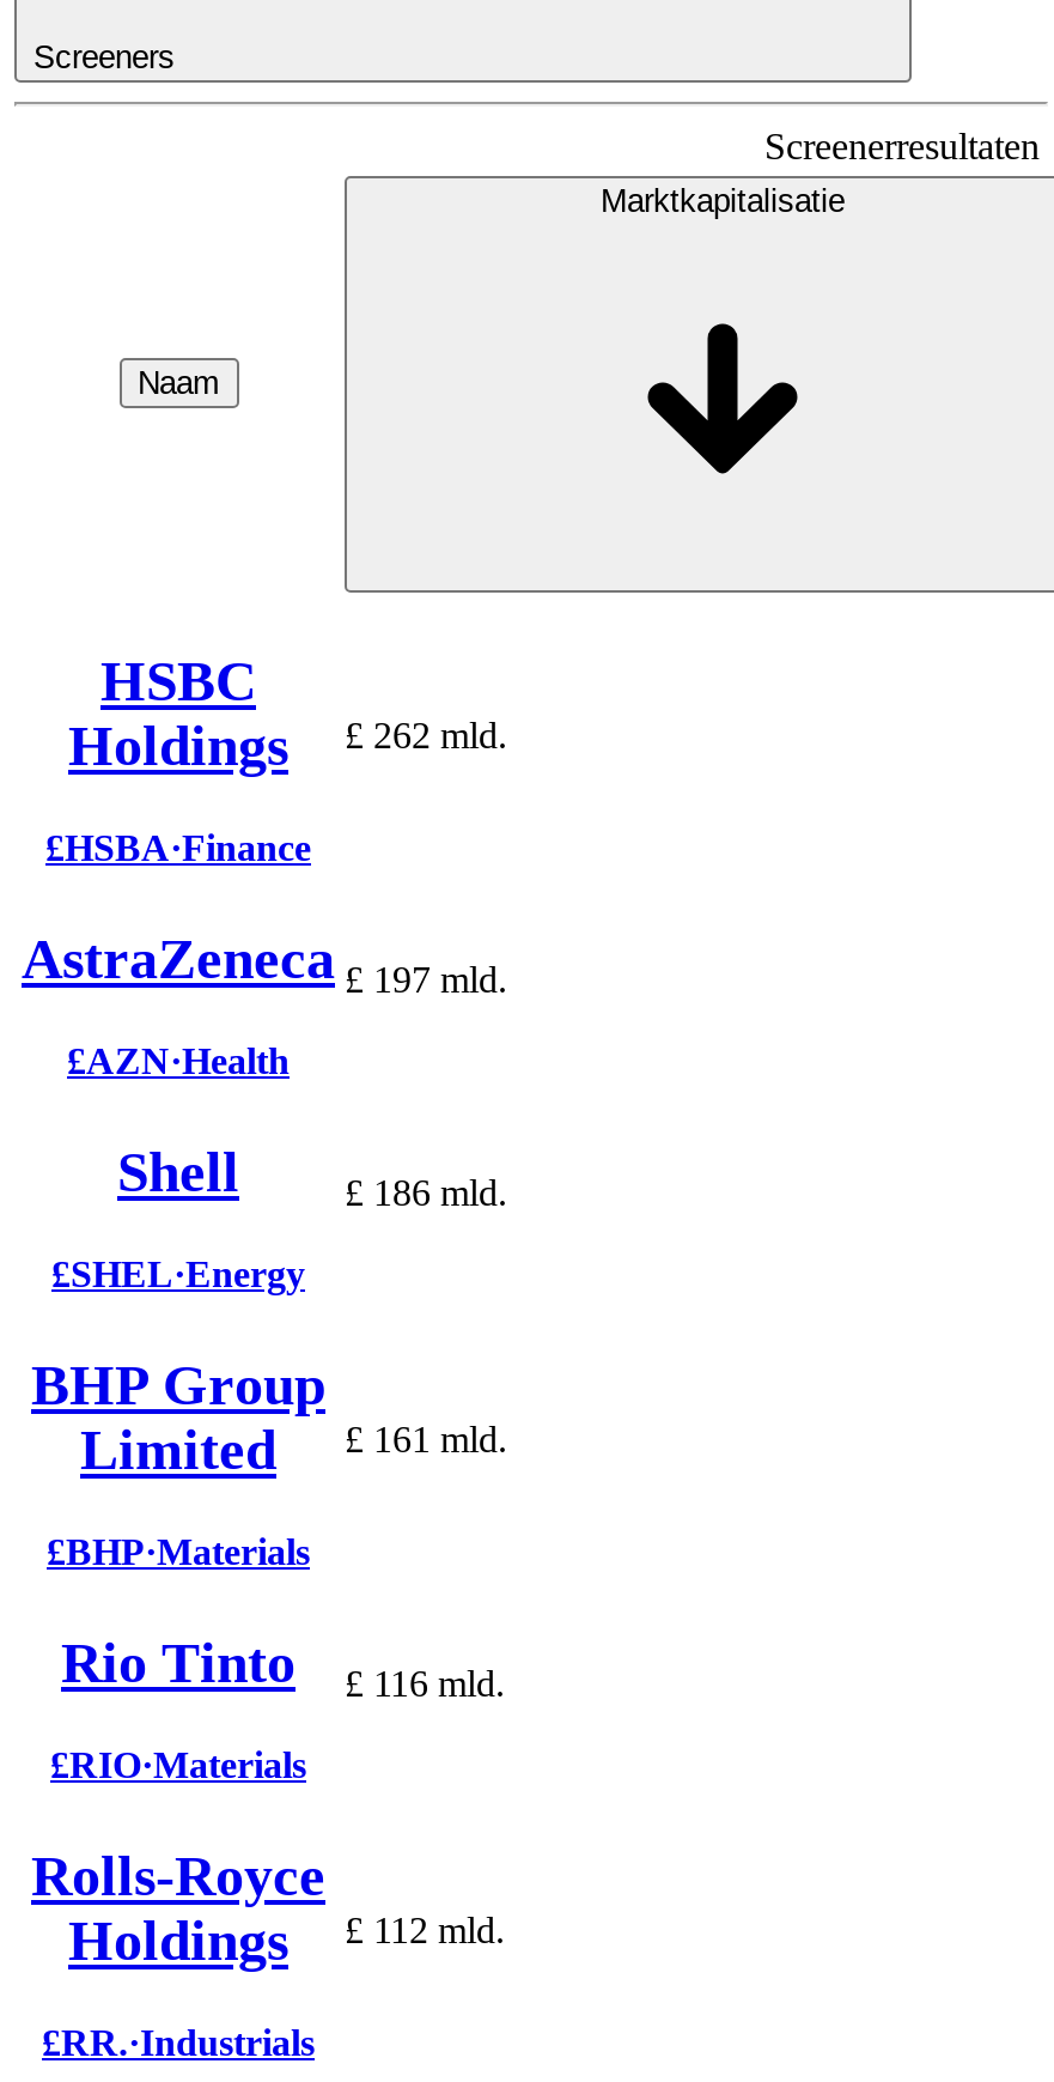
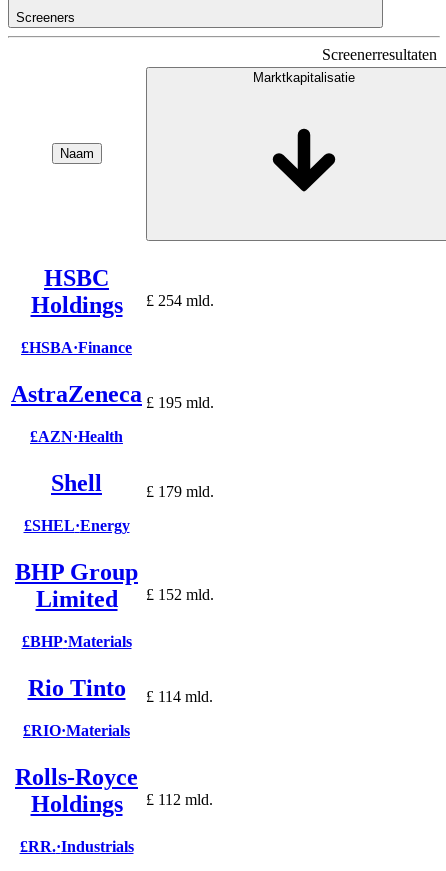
- Holdings £ 262 mld.
+ Holdings £ 254 mld.

- AstraZeneca £ 197 mld.
+ AstraZeneca £ 195 mld.

- £ 186 mld.
+ £ 179 mld.

- Limited £ 161 mld.
+ Limited £ 152 mld.

- Rio Tinto £ 116 mld.
+ Rio Tinto £ 114 mld.
